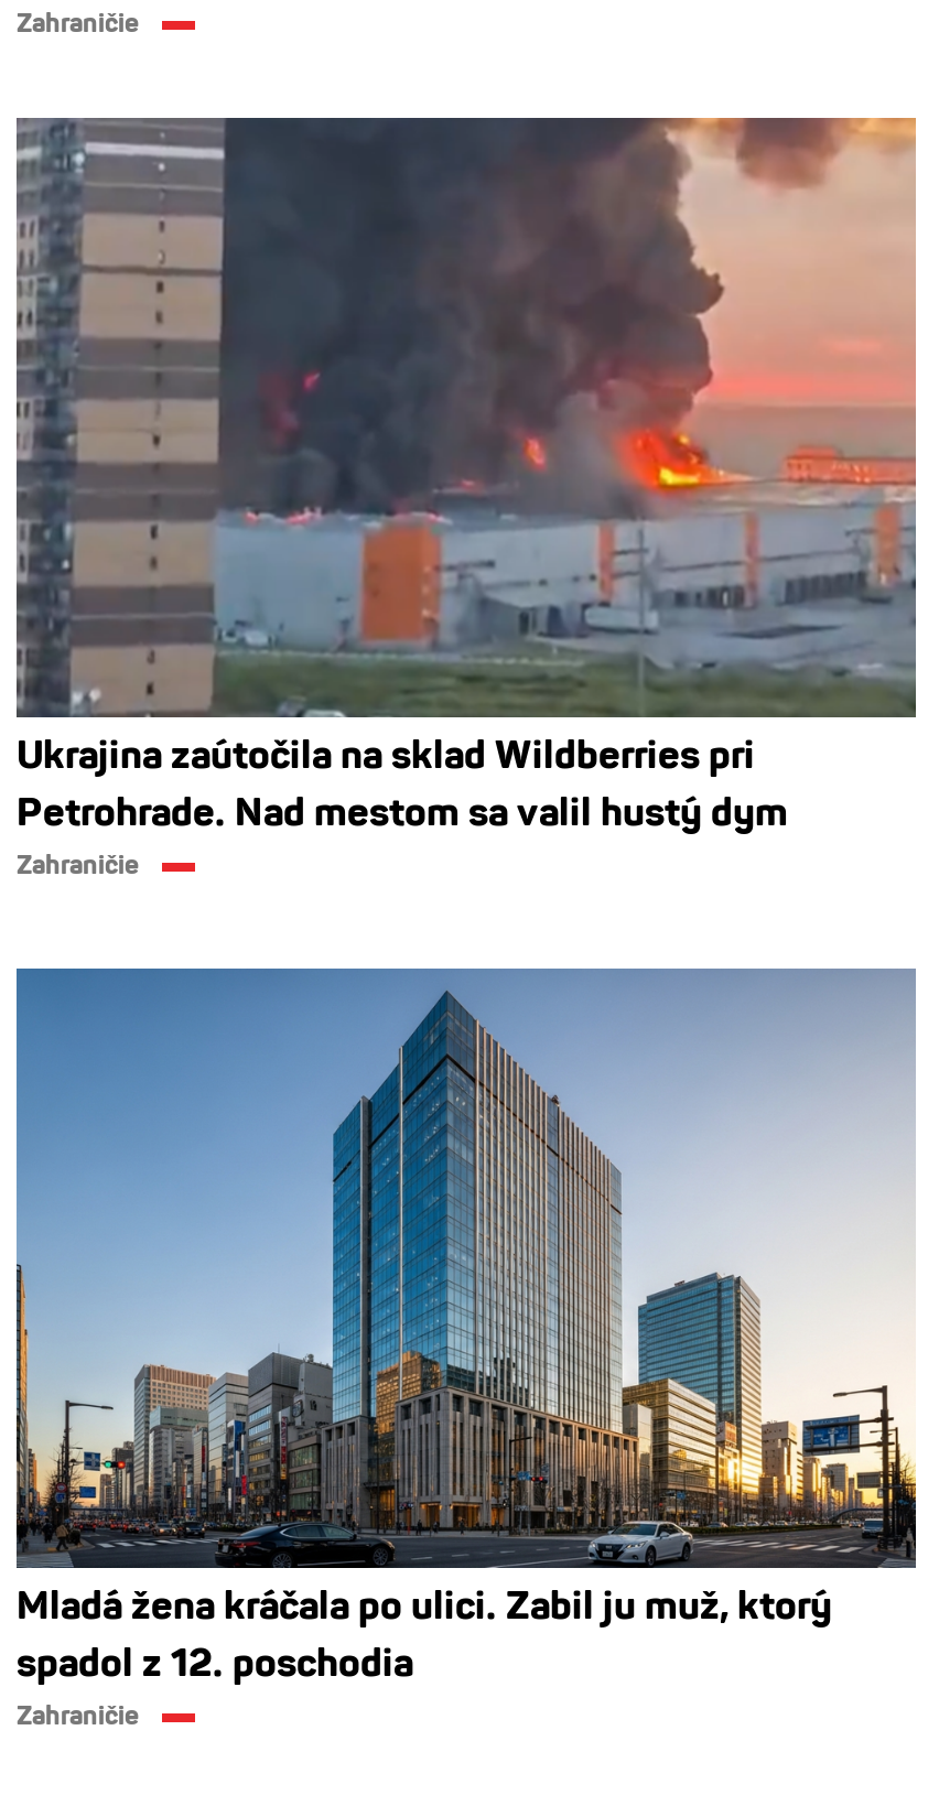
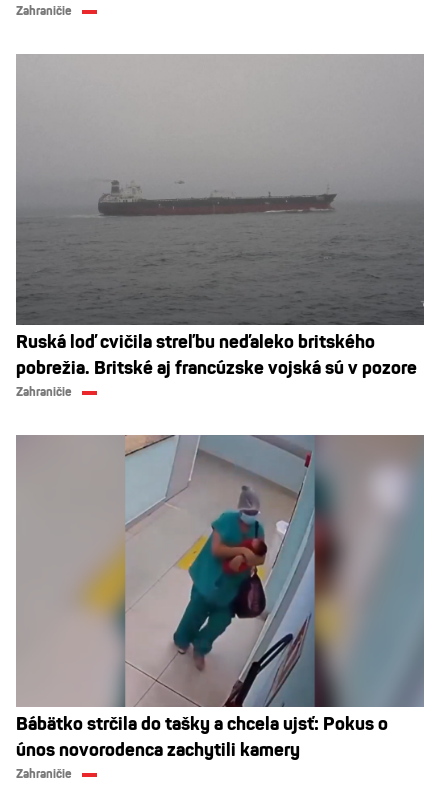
- [image]
- Ukrajina zaútočila na sklad Wildberries pri
- Petrohrade. Nad mestom sa valil hustý dym
+ [image]
+ Ruská loď cvičila streľbu neďaleko britského
+ pobrežia. Britské aj francúzske vojská sú v pozore

- [image]
- Mladá žena kráčala po ulici. Zabil ju muž, ktorý
- spadol z 12. poschodia
+ [image]
+ Bábätko strčila do tašky a chcela ujsť: Pokus o
+ únos novorodenca zachytili kamery
